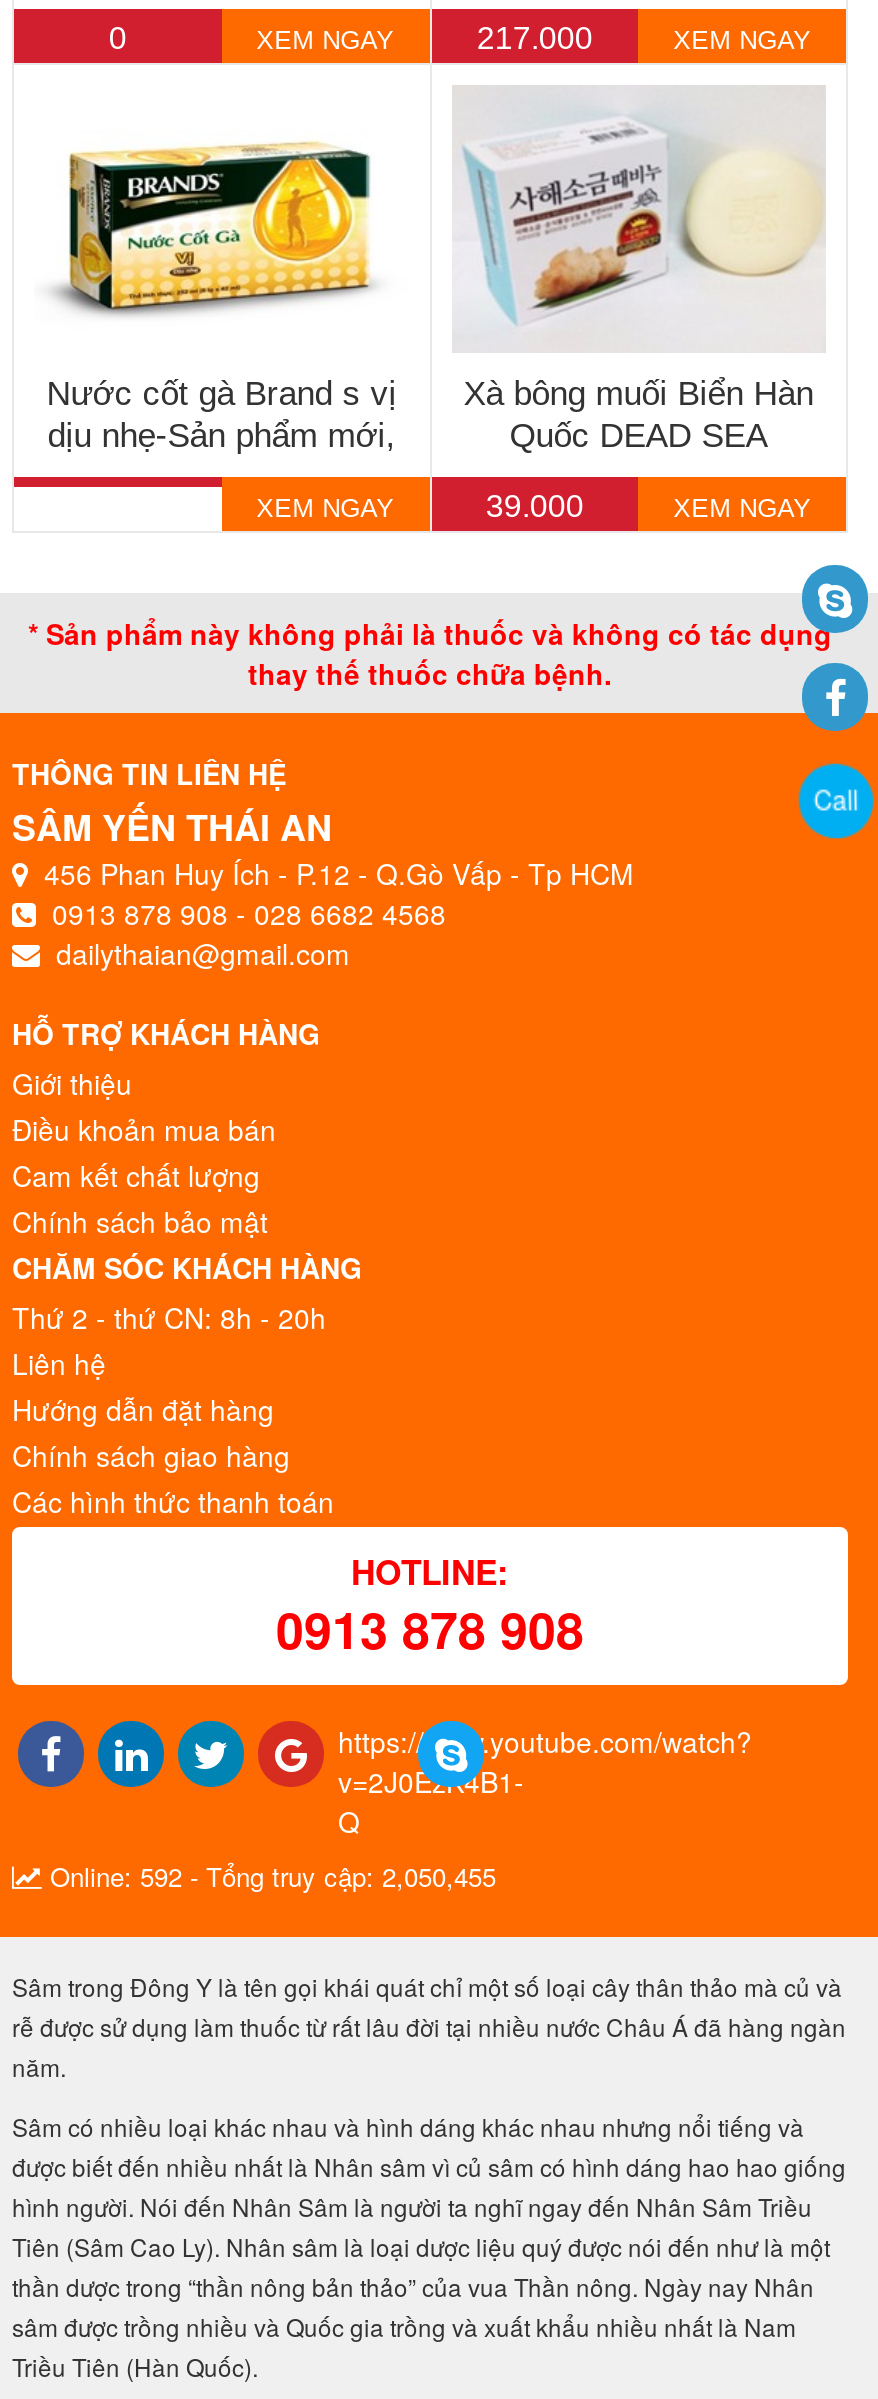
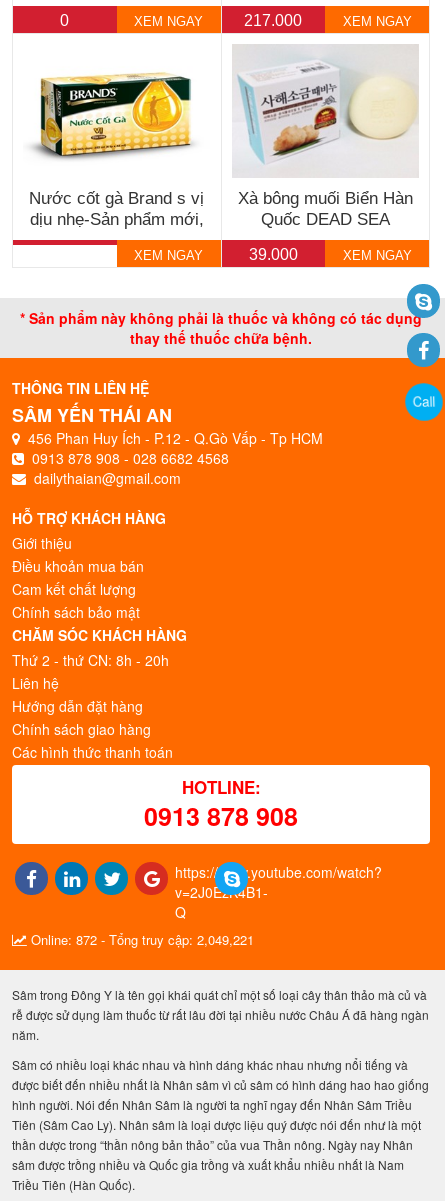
- Online: 592 - Tổng truy cập: 2,050,455
+ Online: 872 - Tổng truy cập: 2,049,221
